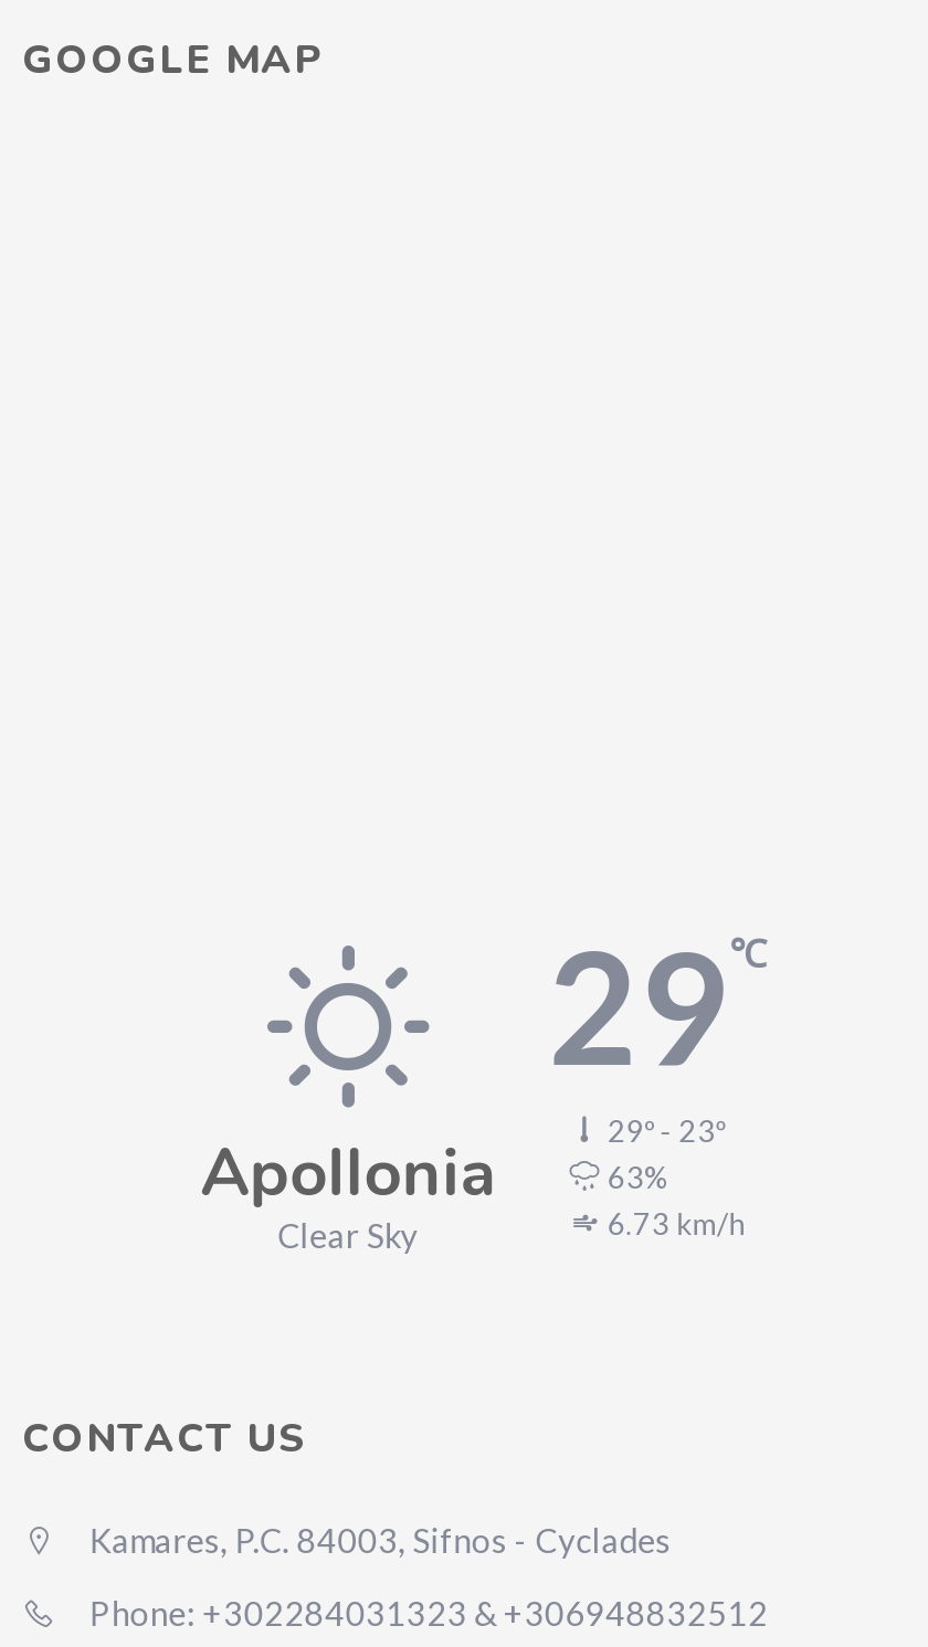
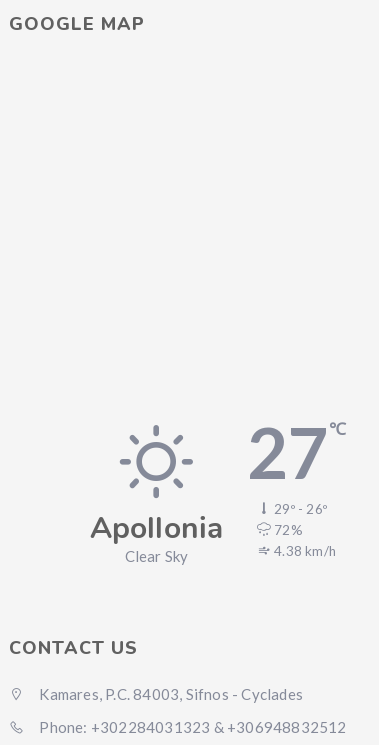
- 29℃
+ 27℃

- 29º - 23º
+ 29º - 26º

- 63%
+ 72%

- 6.73 km/h
+ 4.38 km/h
